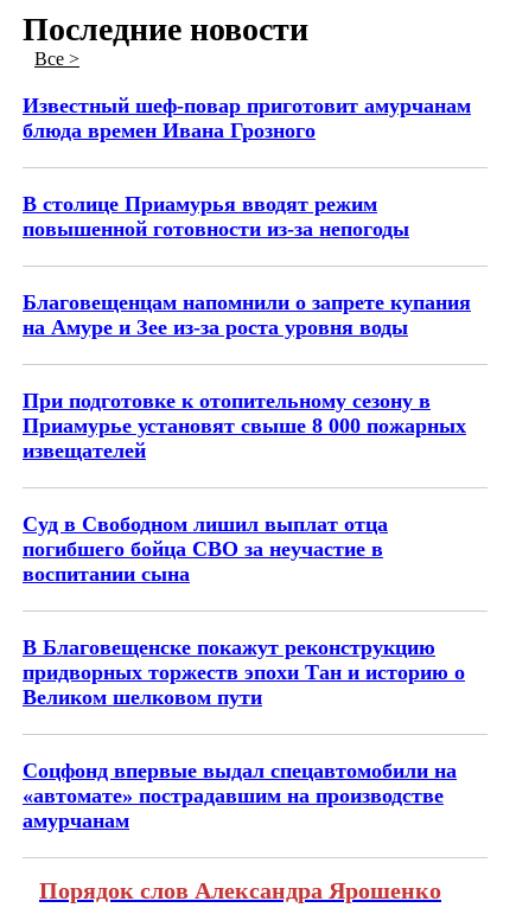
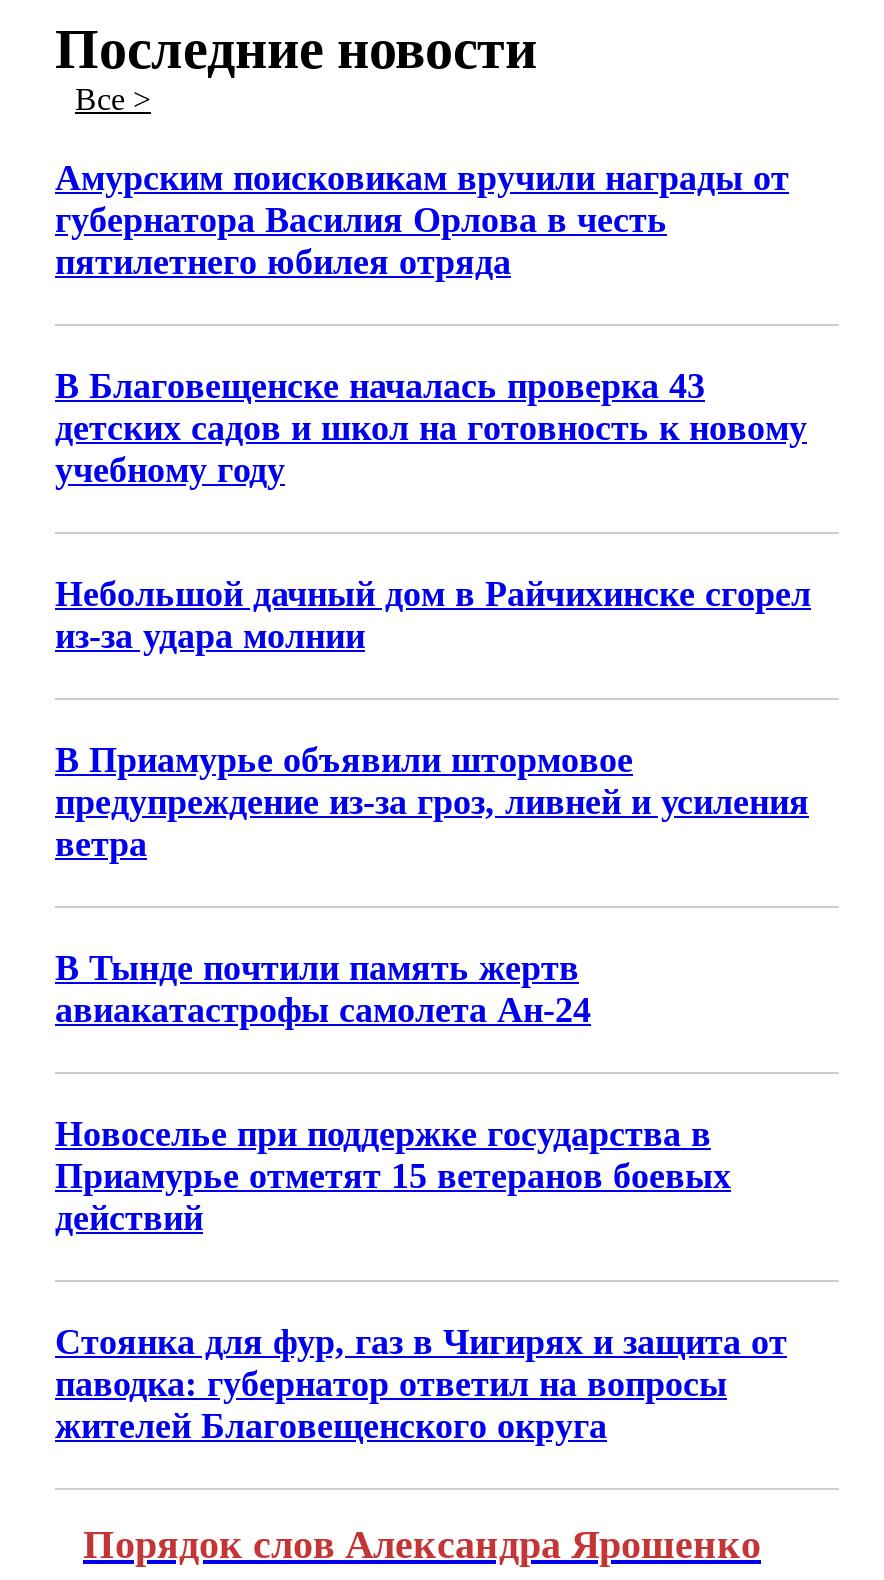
- Известный шеф-повар приготовит амурчанам
- блюда времен Ивана Грозного
+ Амурским поисковикам вручили награды от
+ губернатора Василия Орлова в честь
+ пятилетнего юбилея отряда

- В столице Приамурья вводят режим
- повышенной готовности из-за непогоды
+ В Благовещенске началась проверка 43
+ детских садов и школ на готовность к новому
+ учебному году

- Благовещенцам напомнили о запрете купания
- на Амуре и Зее из-за роста уровня воды
+ Небольшой дачный дом в Райчихинске сгорел
+ из-за удара молнии

- При подготовке к отопительному сезону в
- Приамурье установят свыше 8 000 пожарных
- извещателей
+ В Приамурье объявили штормовое
+ предупреждение из-за гроз, ливней и усиления
+ ветра

- Суд в Свободном лишил выплат отца
- погибшего бойца СВО за неучастие в
- воспитании сына
+ В Тынде почтили память жертв
+ авиакатастрофы самолета Ан-24

- В Благовещенске покажут реконструкцию
- придворных торжеств эпохи Тан и историю о
- Великом шелковом пути
+ Новоселье при поддержке государства в
+ Приамурье отметят 15 ветеранов боевых
+ действий

- Соцфонд впервые выдал спецавтомобили на
- «автомате» пострадавшим на производстве
- амурчанам
+ Стоянка для фур, газ в Чигирях и защита от
+ паводка: губернатор ответил на вопросы
+ жителей Благовещенского округа
